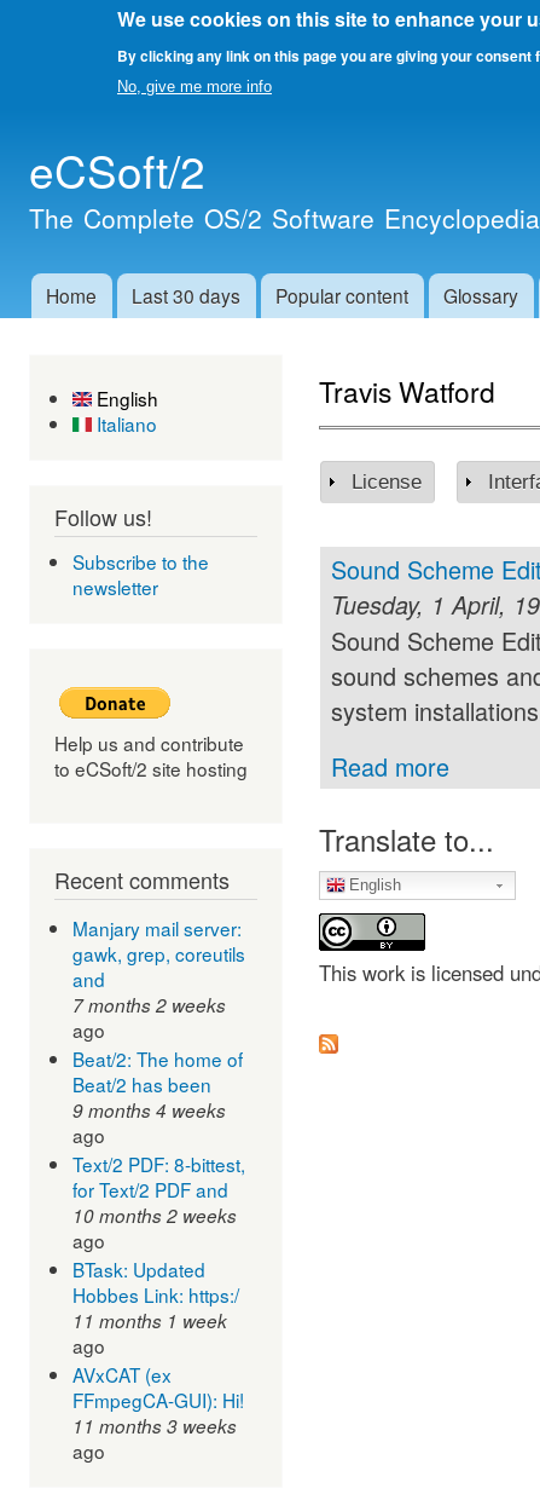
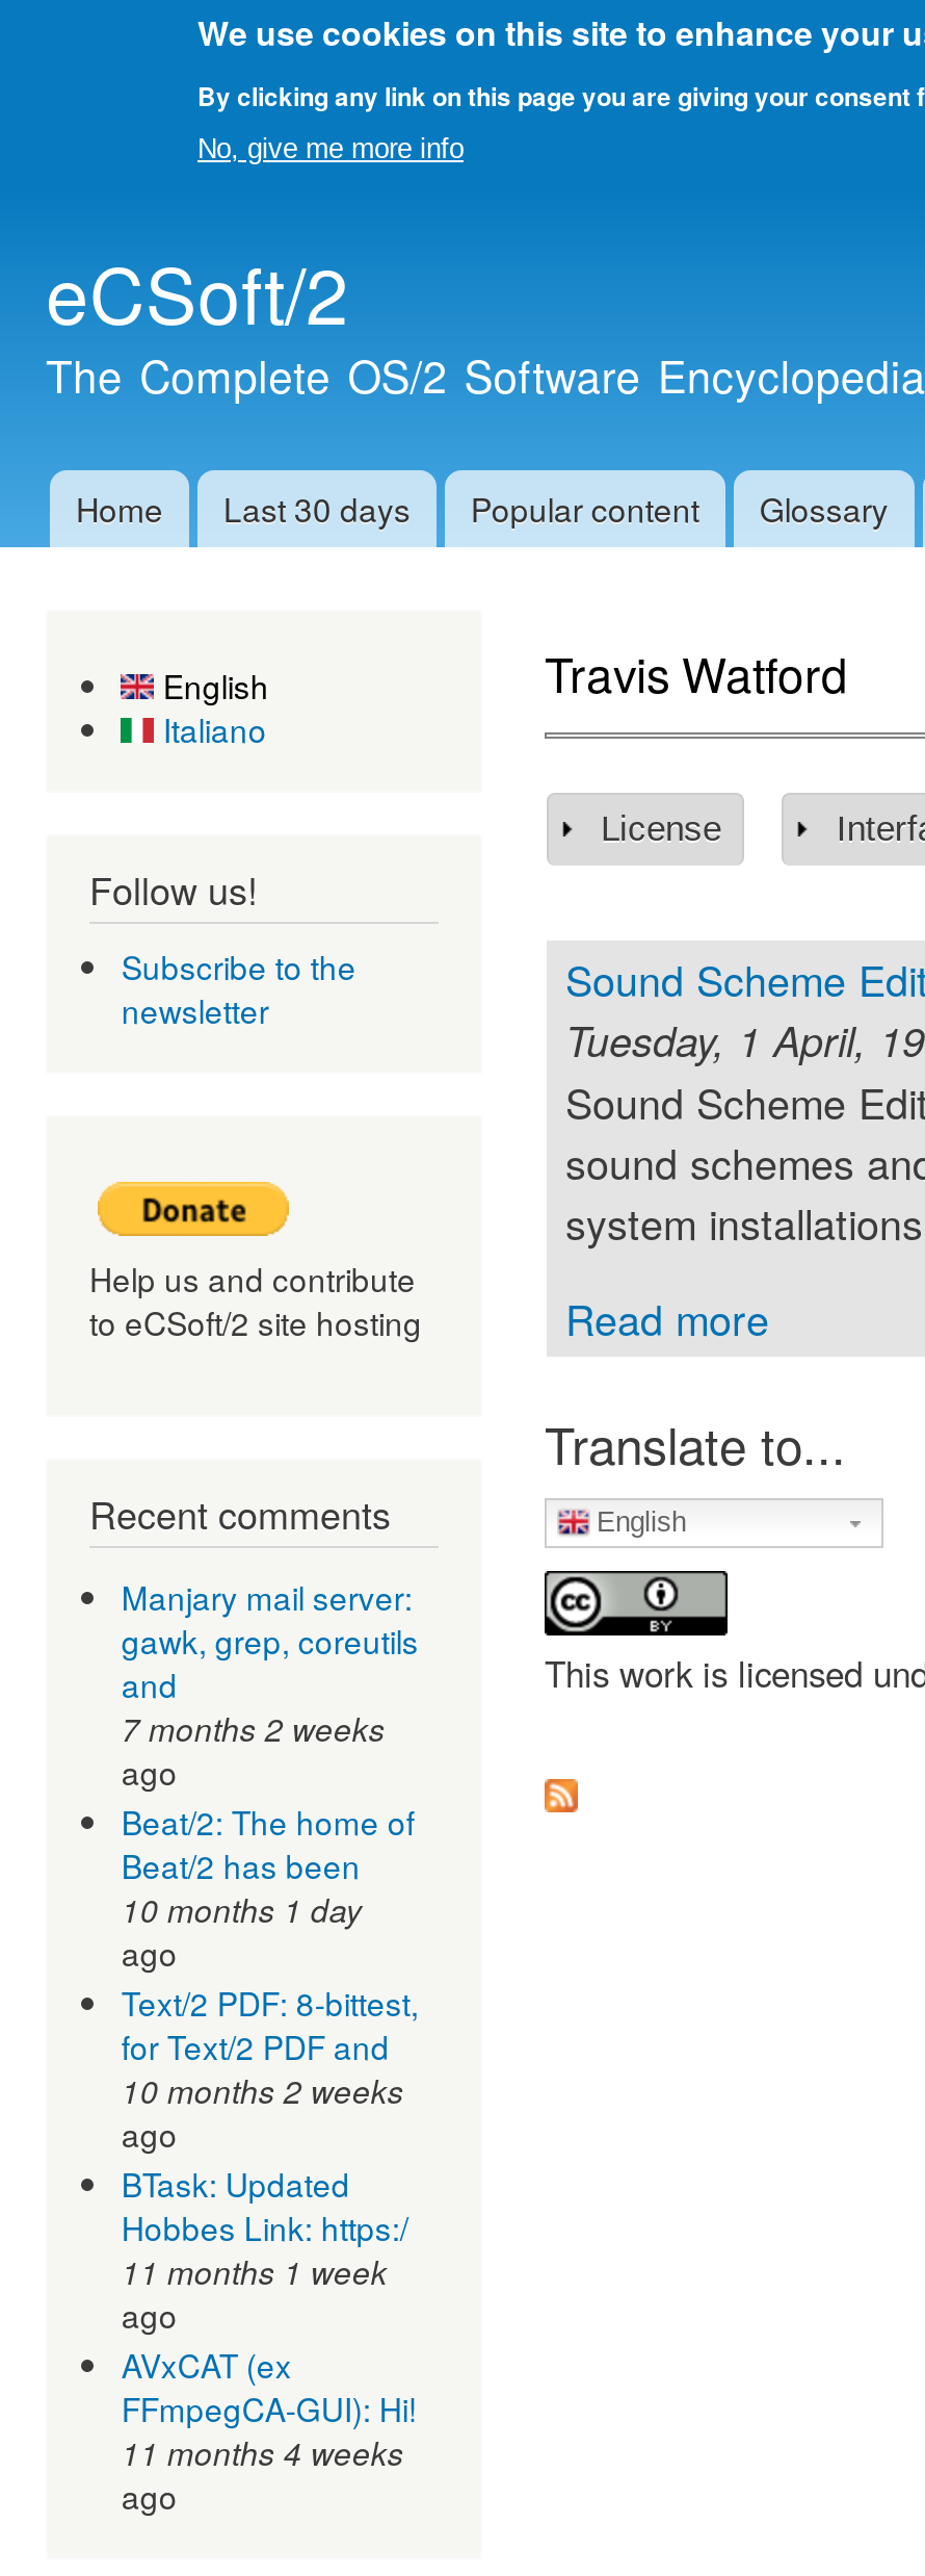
- 9 months 4 weeks
+ 10 months 1 day

- 11 months 3 weeks
+ 11 months 4 weeks
